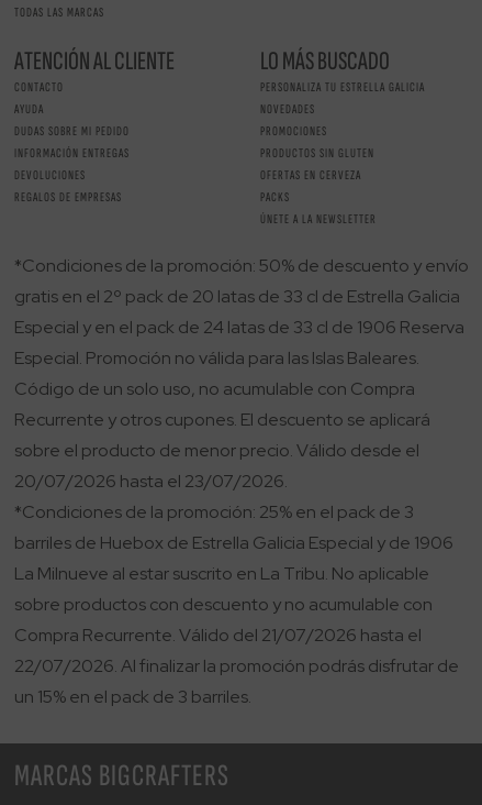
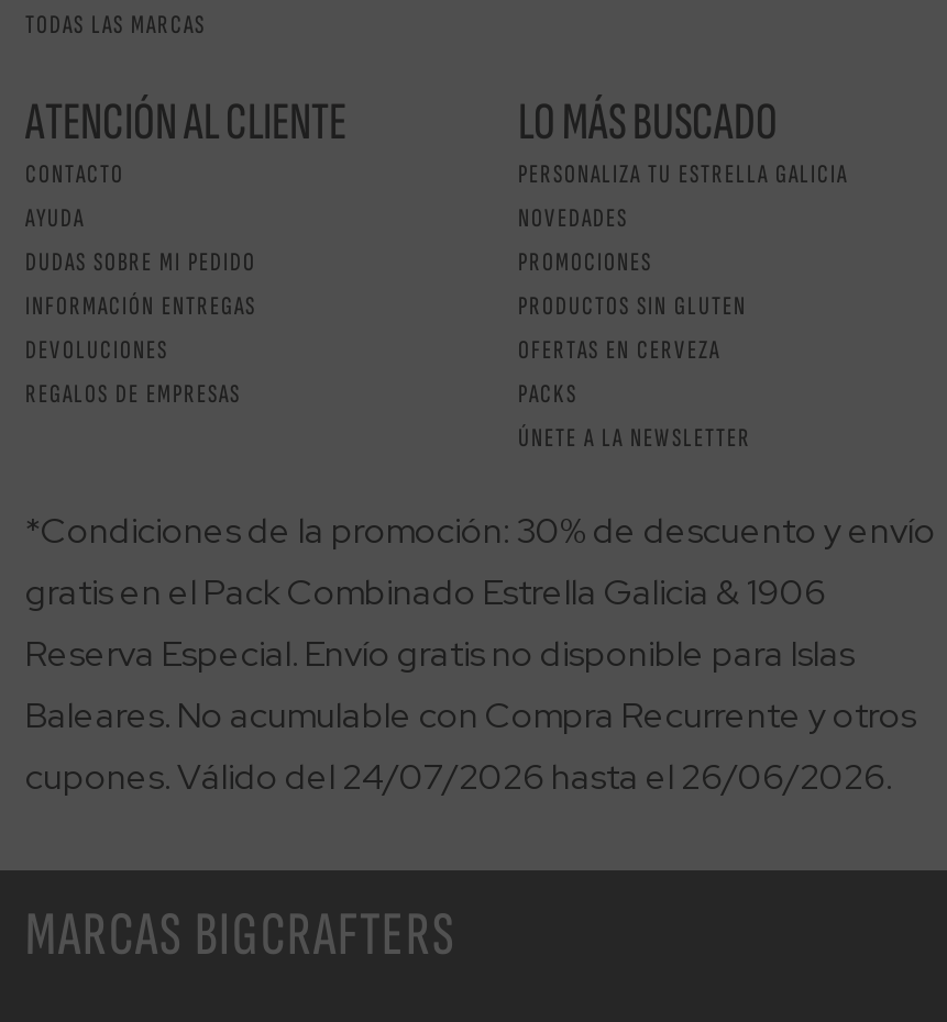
- *Condiciones de la promoción: 50% de descuento y envío
- gratis en el 2º pack de 20 latas de 33 cl de Estrella Galicia
- Especial y en el pack de 24 latas de 33 cl de 1906 Reserva
- Especial. Promoción no válida para las Islas Baleares.
- Código de un solo uso, no acumulable con Compra
- Recurrente y otros cupones. El descuento se aplicará
- sobre el producto de menor precio. Válido desde el
- 20/07/2026 hasta el 23/07/2026.
- *Condiciones de la promoción: 25% en el pack de 3
- barriles de Huebox de Estrella Galicia Especial y de 1906
- La Milnueve al estar suscrito en La Tribu. No aplicable
- sobre productos con descuento y no acumulable con
- Compra Recurrente. Válido del 21/07/2026 hasta el
- 22/07/2026. Al finalizar la promoción podrás disfrutar de
- un 15% en el pack de 3 barriles.
+ *Condiciones de la promoción: 30% de descuento y envío
+ gratis en el Pack Combinado Estrella Galicia & 1906
+ Reserva Especial. Envío gratis no disponible para Islas
+ Baleares. No acumulable con Compra Recurrente y otros
+ cupones. Válido del 24/07/2026 hasta el 26/06/2026.
